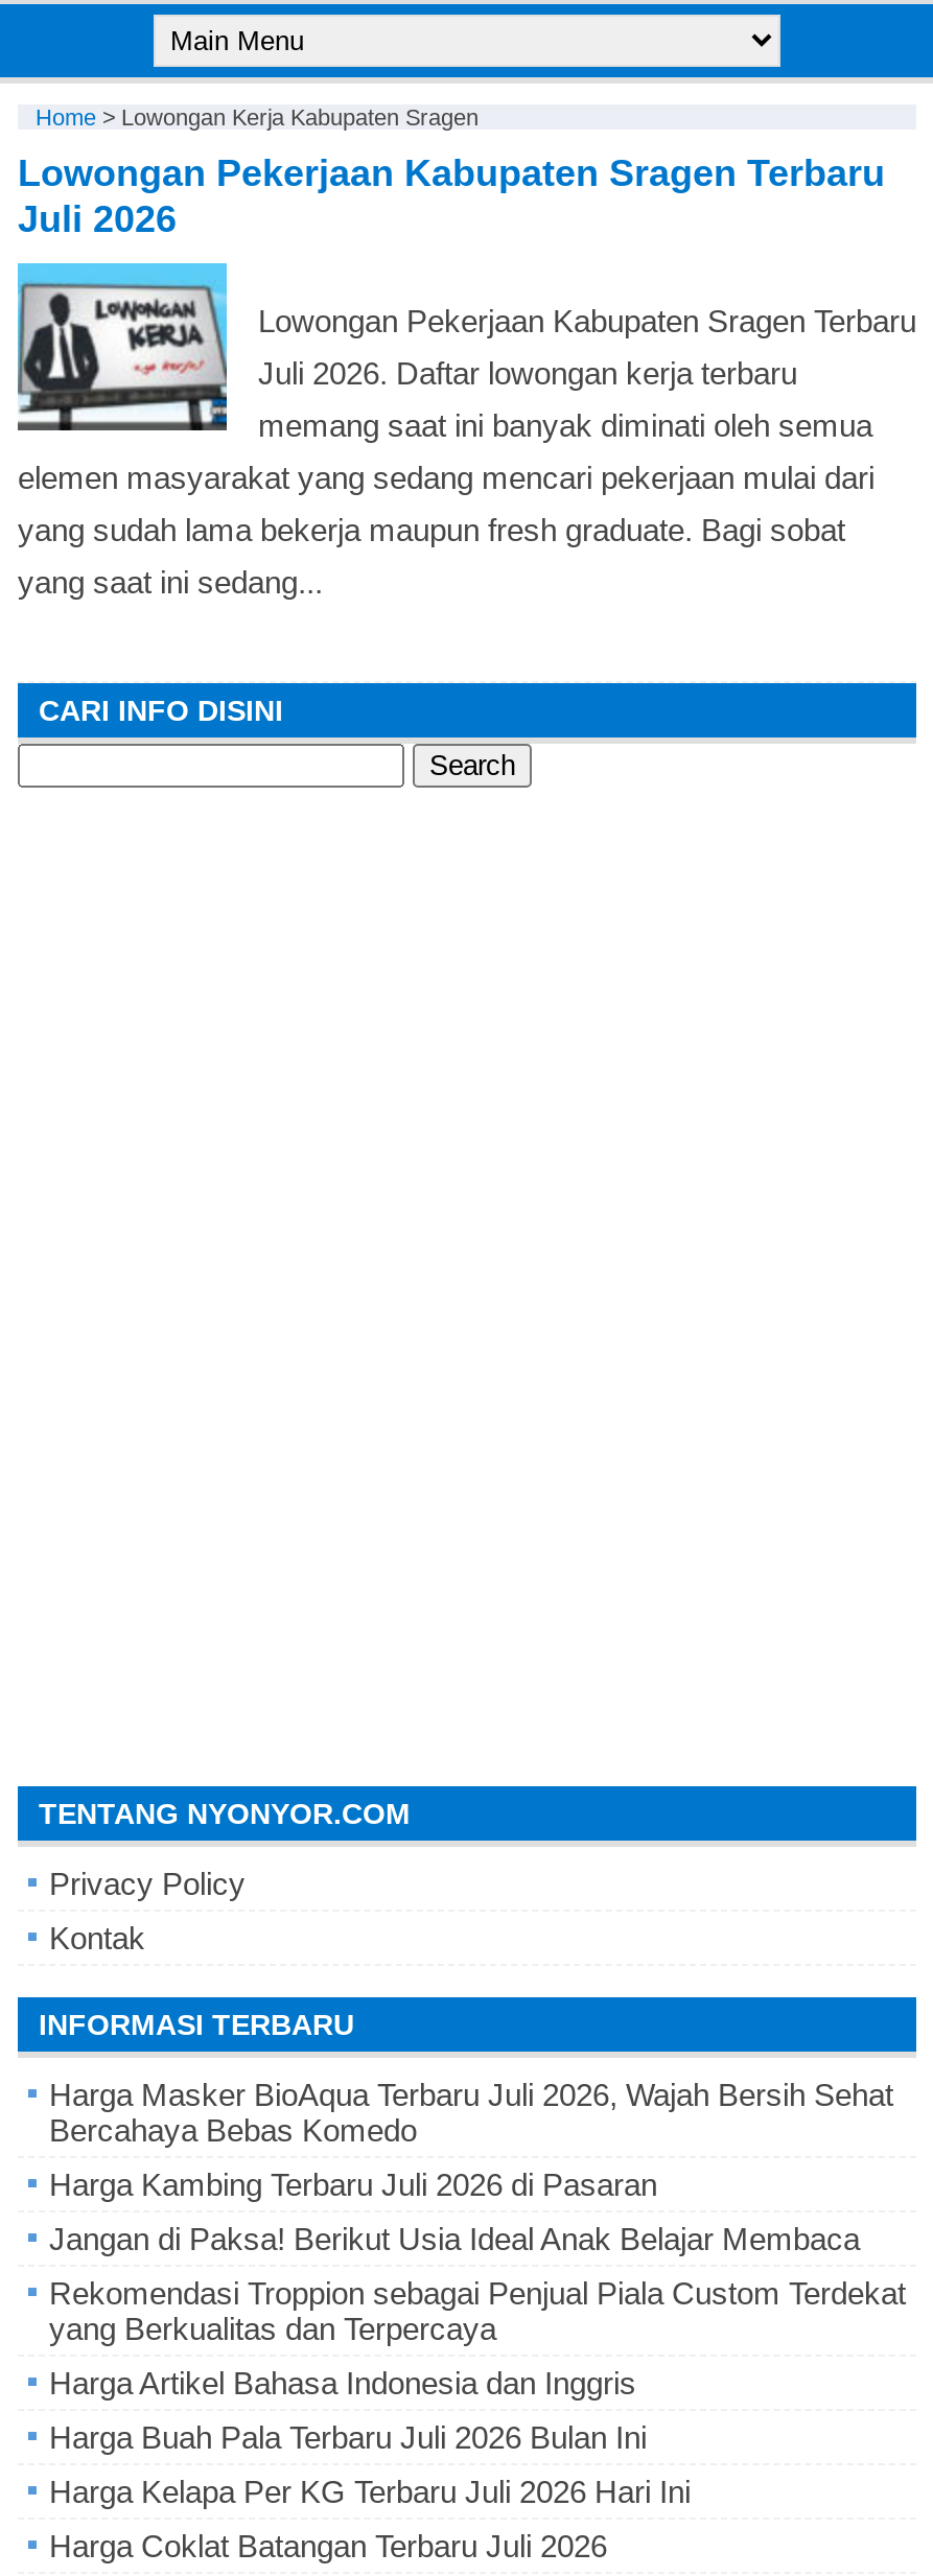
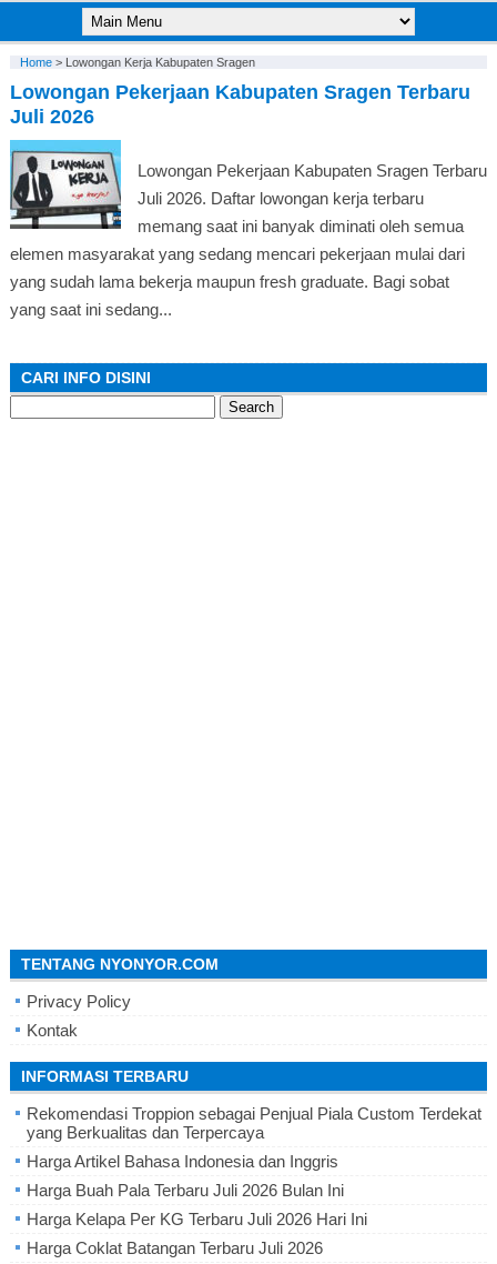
- Harga Masker BioAqua Terbaru Juli 2026, Wajah Bersih Sehat
- Bercahaya Bebas Komedo
- Harga Kambing Terbaru Juli 2026 di Pasaran
- Jangan di Paksa! Berikut Usia Ideal Anak Belajar Membaca
